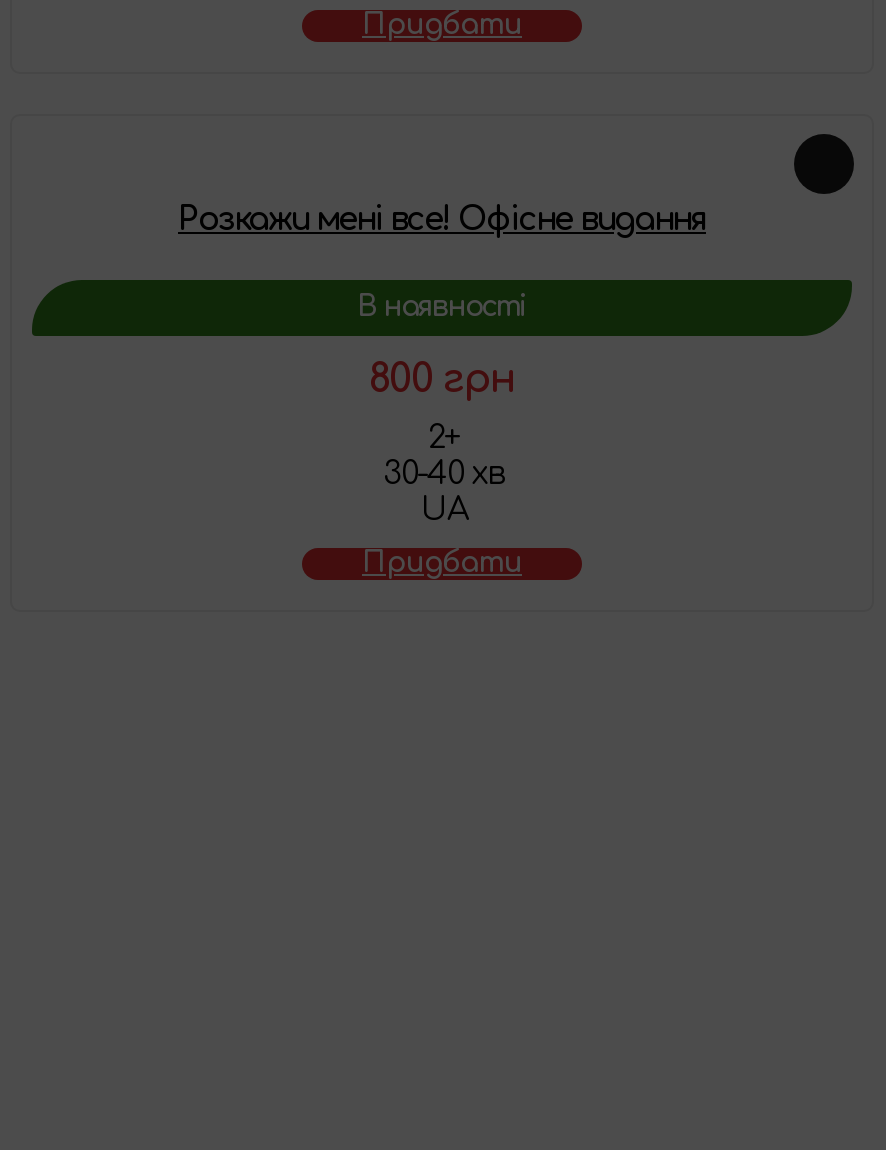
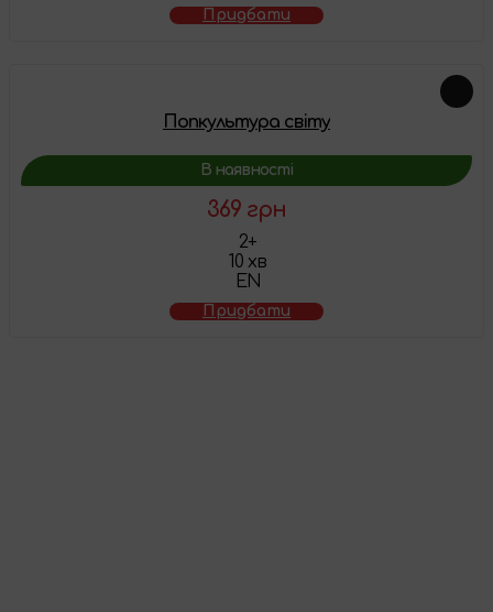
- Розкажи мені все! Офісне видання
+ Попкультура світу

- 800 грн
+ 369 грн

- 30-40 хв
- UA
+ 10 хв
+ EN
